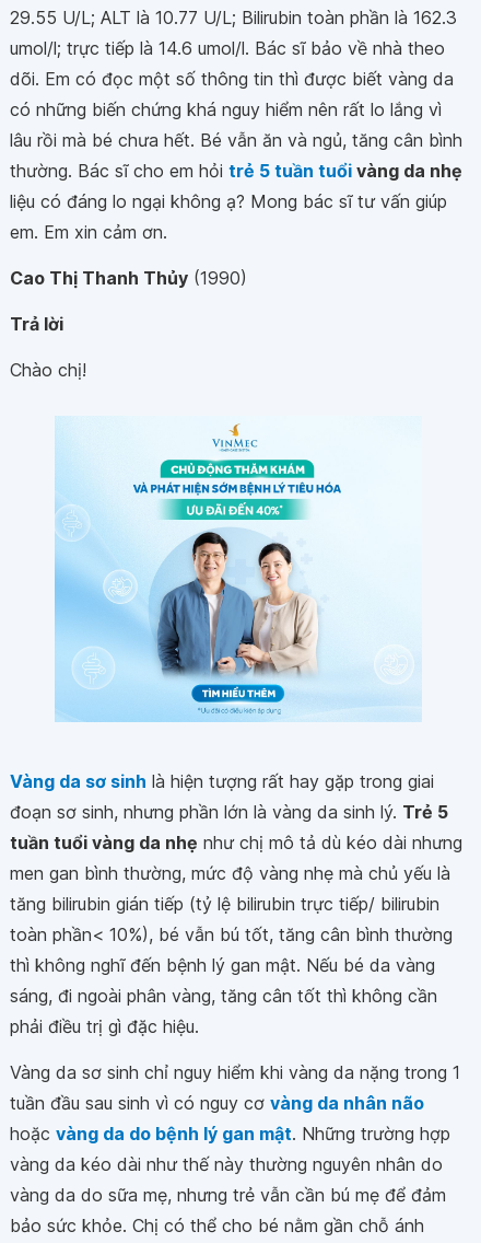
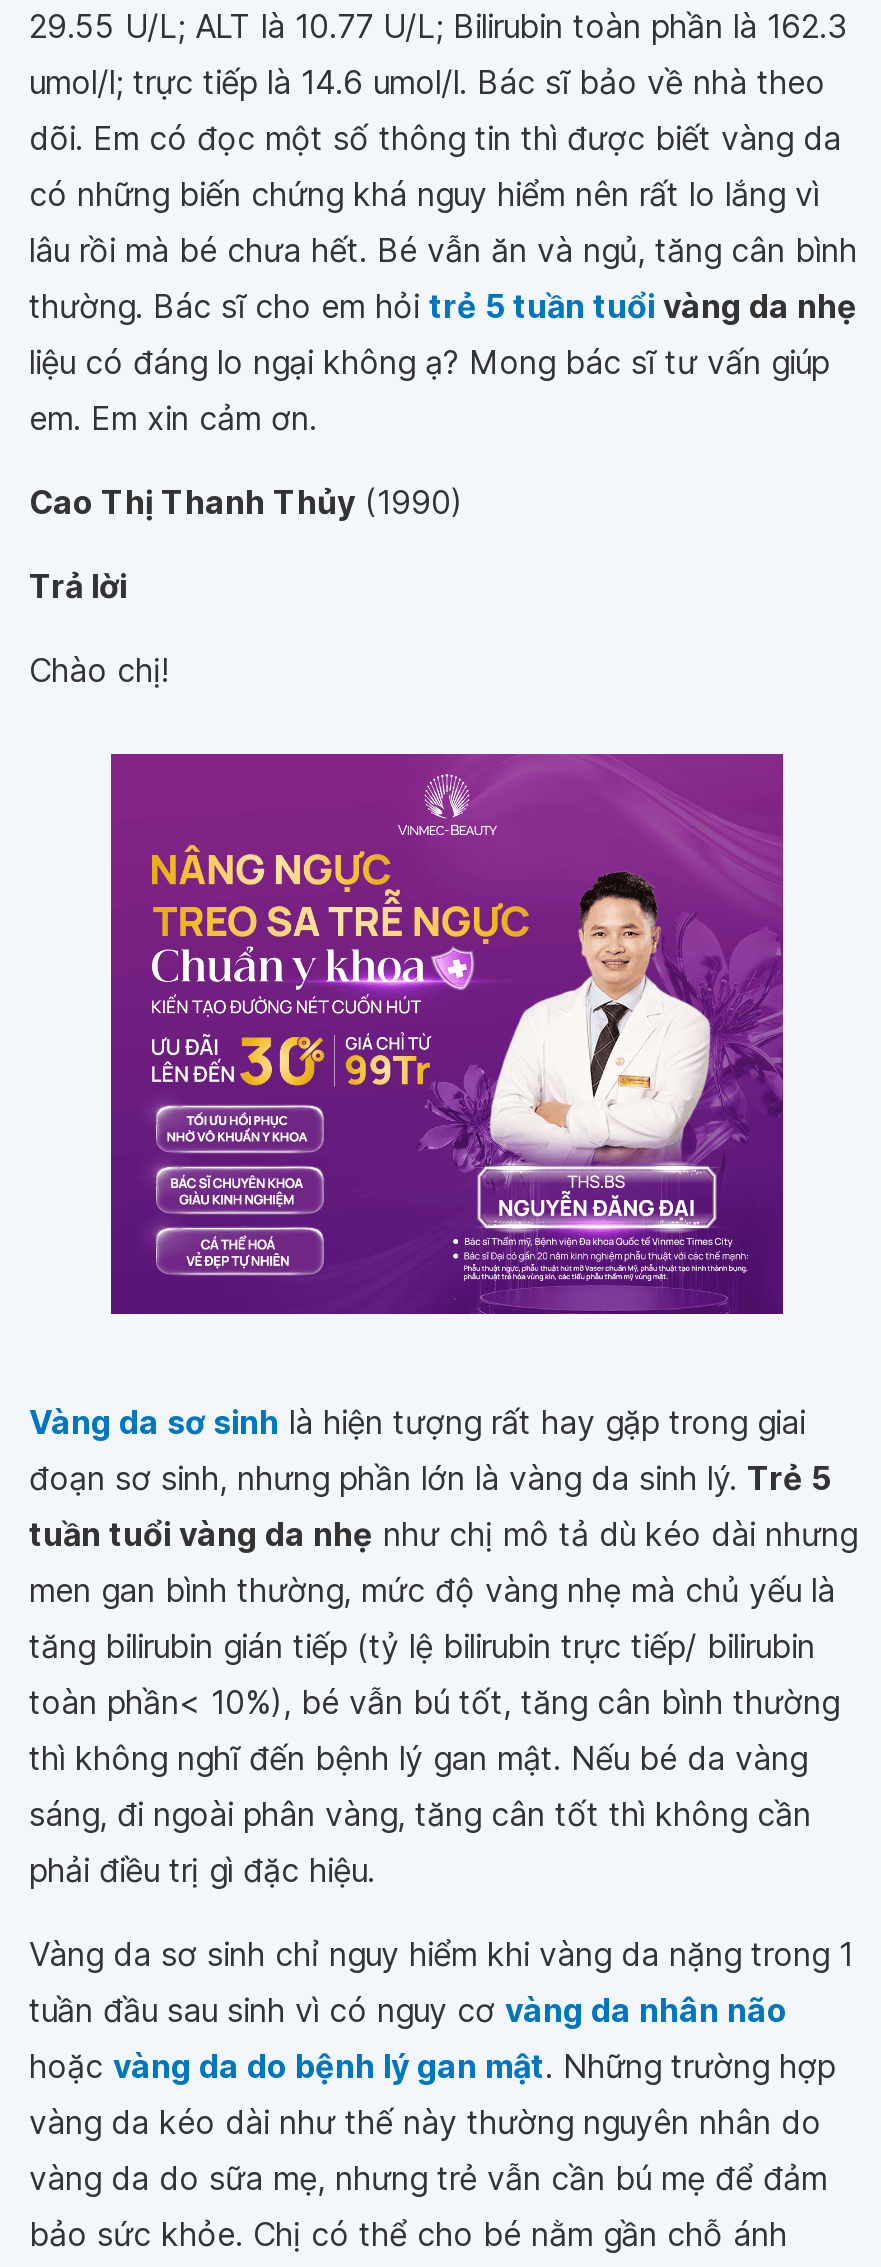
- [image]
+ [image]
